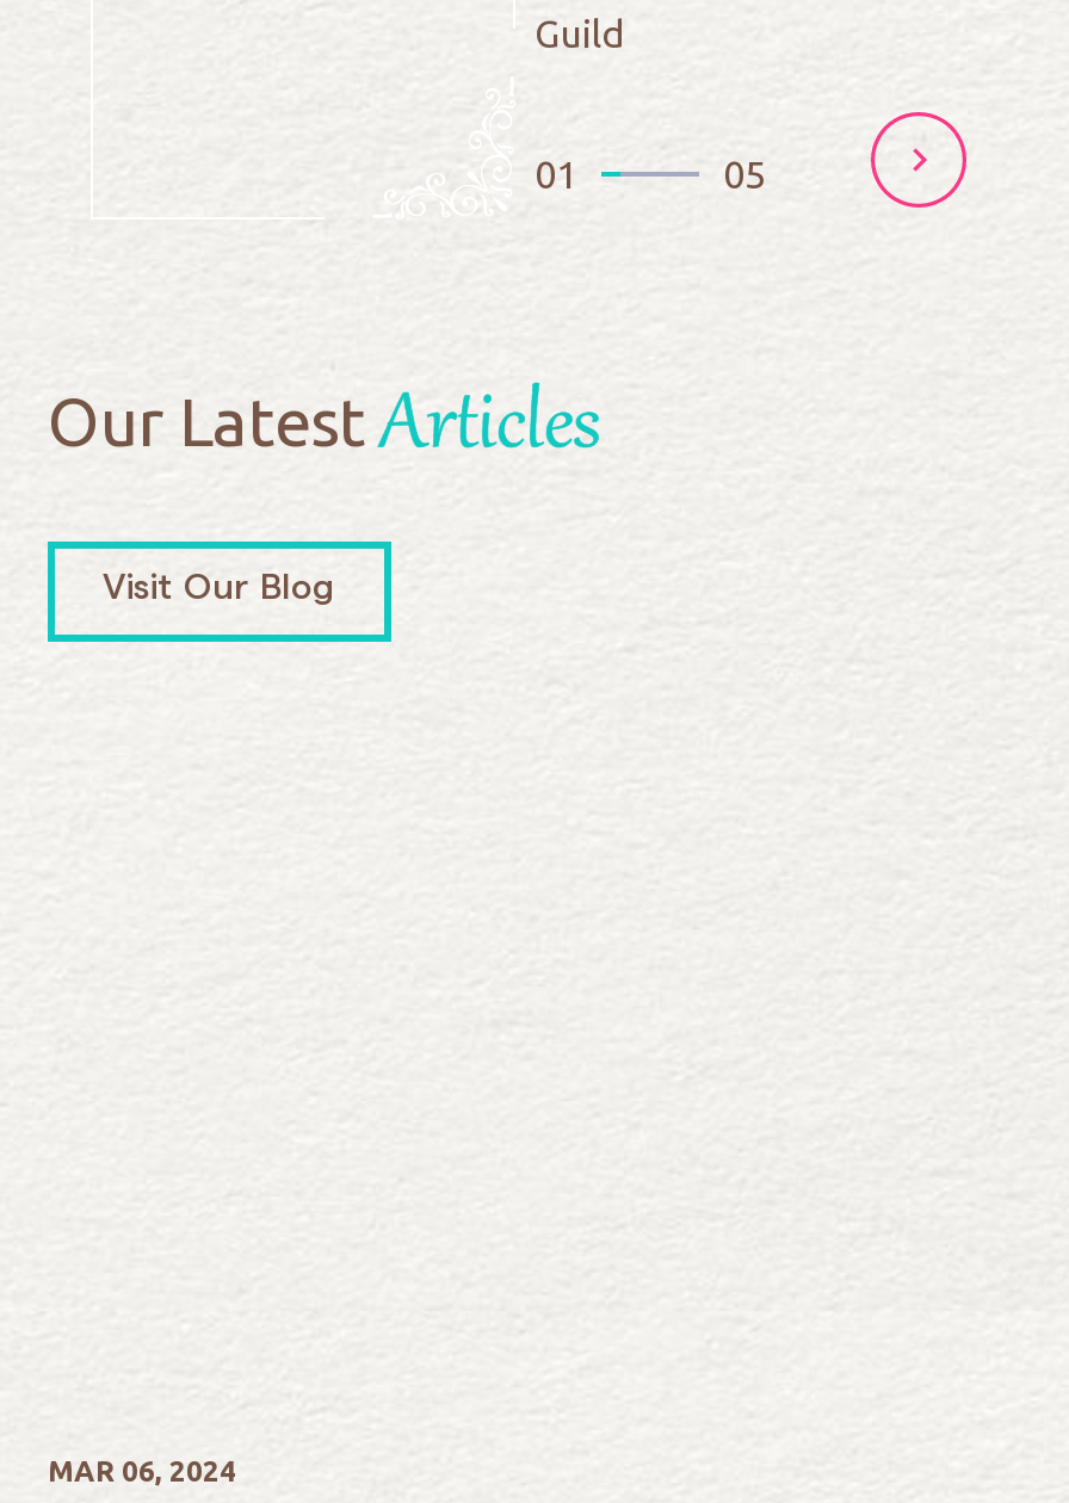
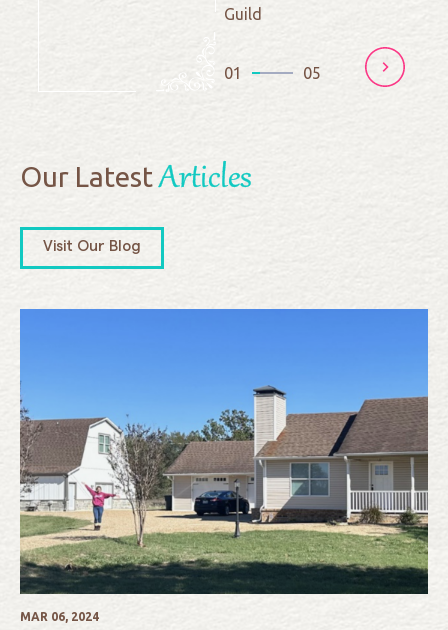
+ [image]
